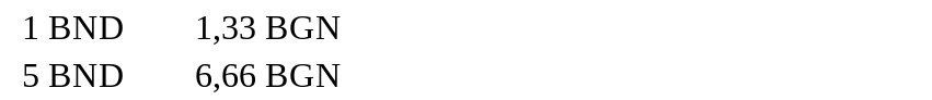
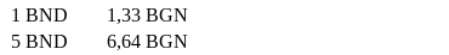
- 5 BND 6,66 BGN
+ 5 BND 6,64 BGN
